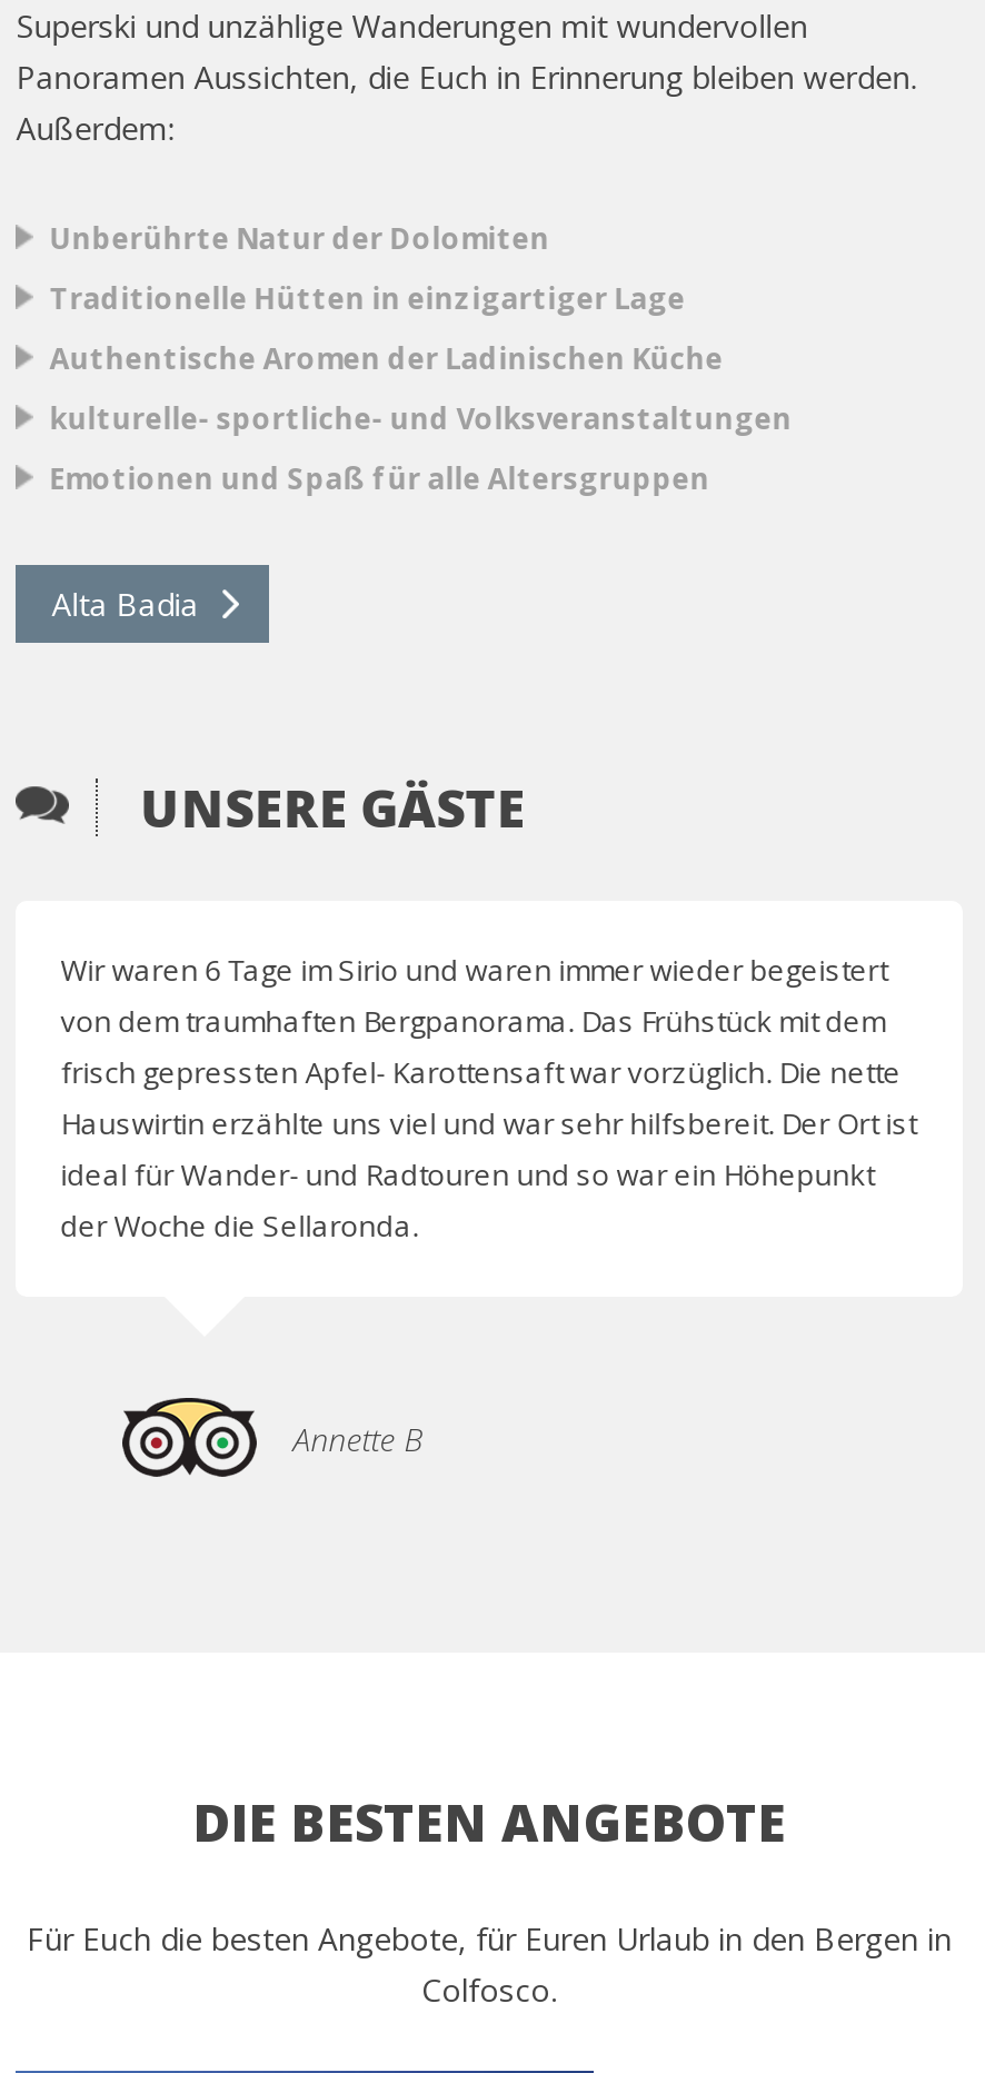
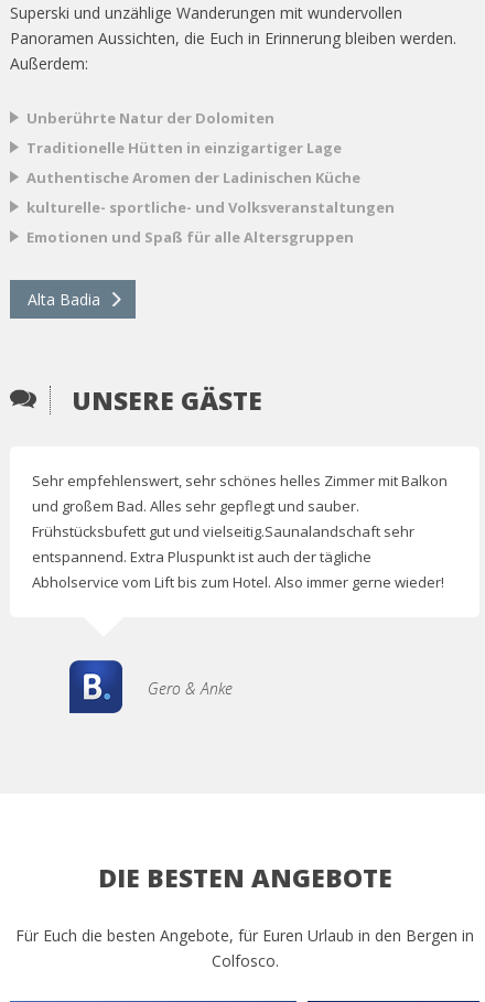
- Wir waren 6 Tage im Sirio und waren immer wieder begeistert
- von dem traumhaften Bergpanorama. Das Frühstück mit dem
- frisch gepressten Apfel- Karottensaft war vorzüglich. Die nette
- Hauswirtin erzählte uns viel und war sehr hilfsbereit. Der Ort ist
- ideal für Wander- und Radtouren und so war ein Höhepunkt
- der Woche die Sellaronda.
+ Sehr empfehlenswert, sehr schönes helles Zimmer mit Balkon
+ und großem Bad. Alles sehr gepflegt und sauber.
+ Frühstücksbufett gut und vielseitig.Saunalandschaft sehr
+ entspannend. Extra Pluspunkt ist auch der tägliche
+ Abholservice vom Lift bis zum Hotel. Also immer gerne wieder!

- [image]
- Annette B
+ [image]
+ Gero & Anke
